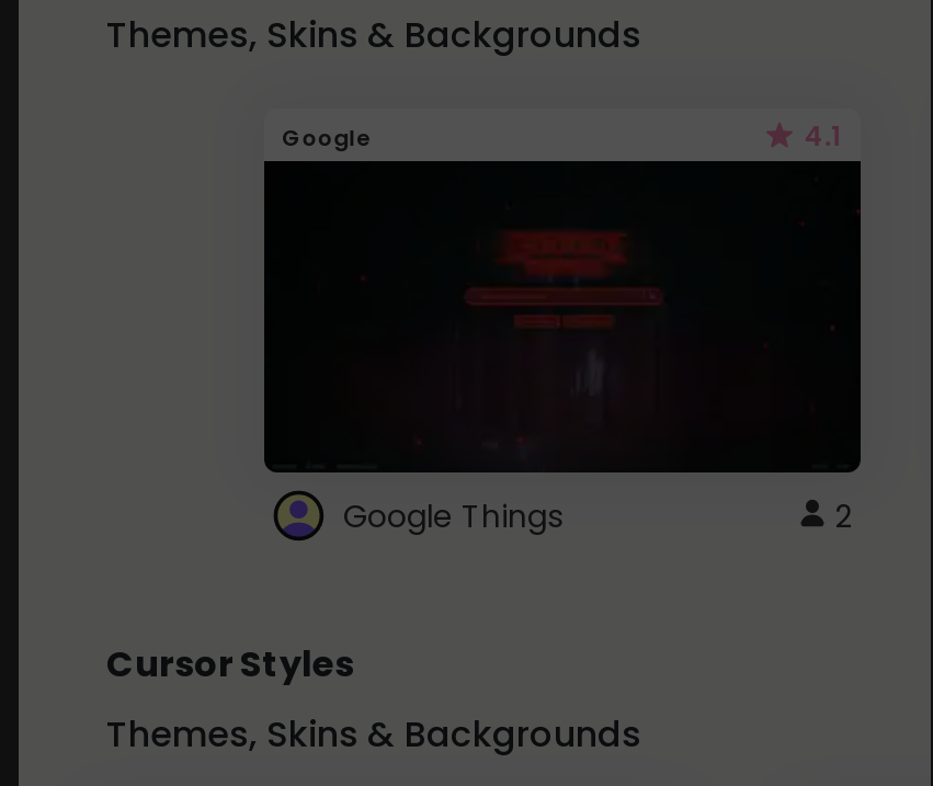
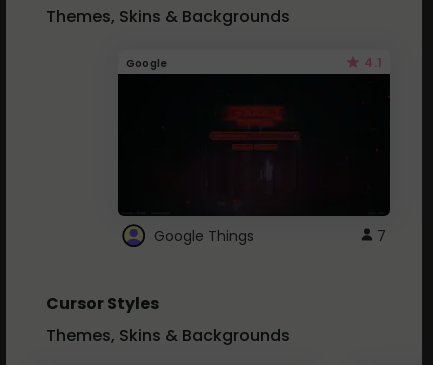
- 2
+ 7
